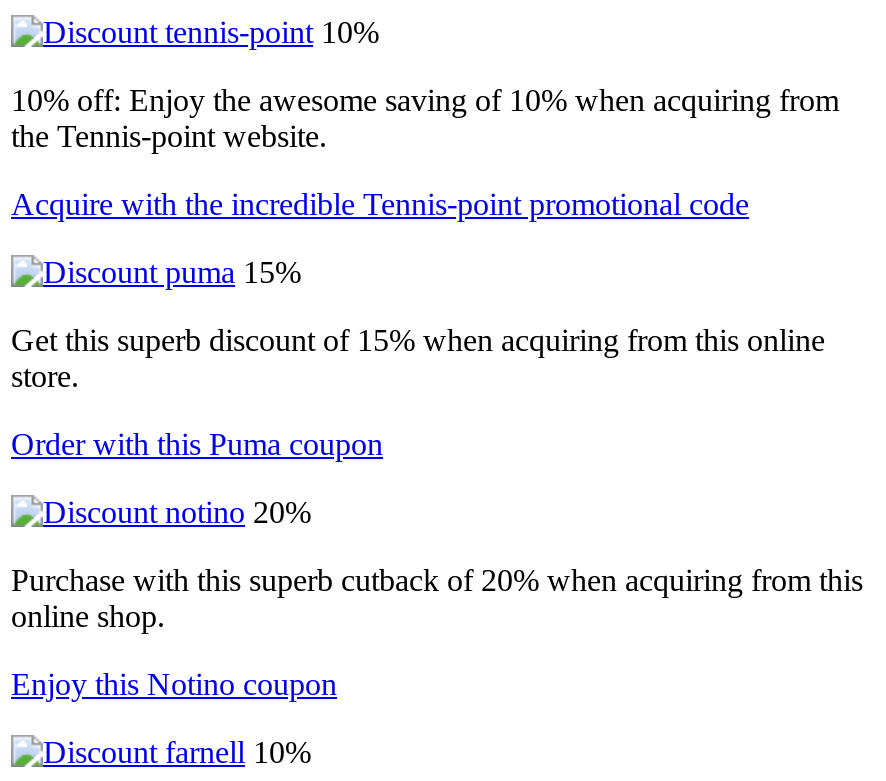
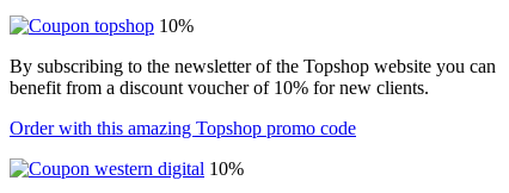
- 10% off: Enjoy the awesome saving of 10% when acquiring from
- the Tennis-point website.
- Acquire with the incredible Tennis-point promotional code
- 15%
- Get this superb discount of 15% when acquiring from this online
- store.
- Order with this Puma coupon
- 20%
- Purchase with this superb cutback of 20% when acquiring from this
- online shop.
- Enjoy this Notino coupon
+ By subscribing to the newsletter of the Topshop website you can
+ benefit from a discount voucher of 10% for new clients.
+ Order with this amazing Topshop promo code
